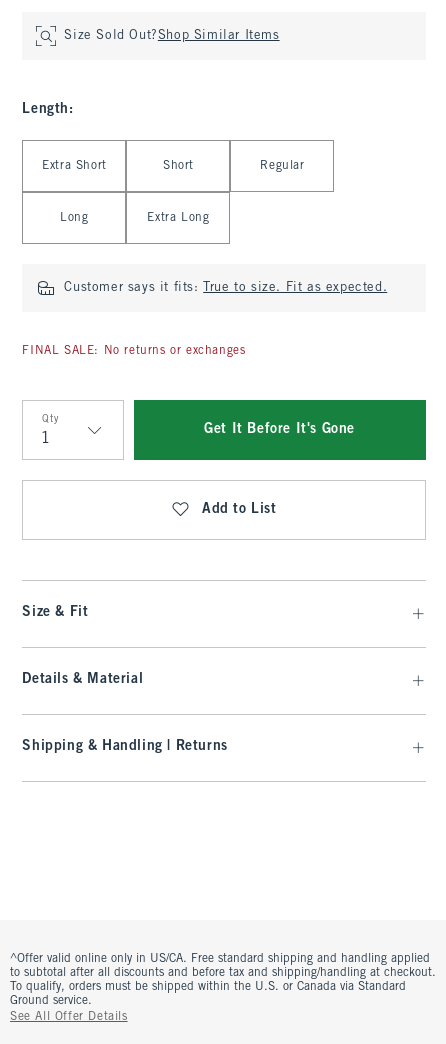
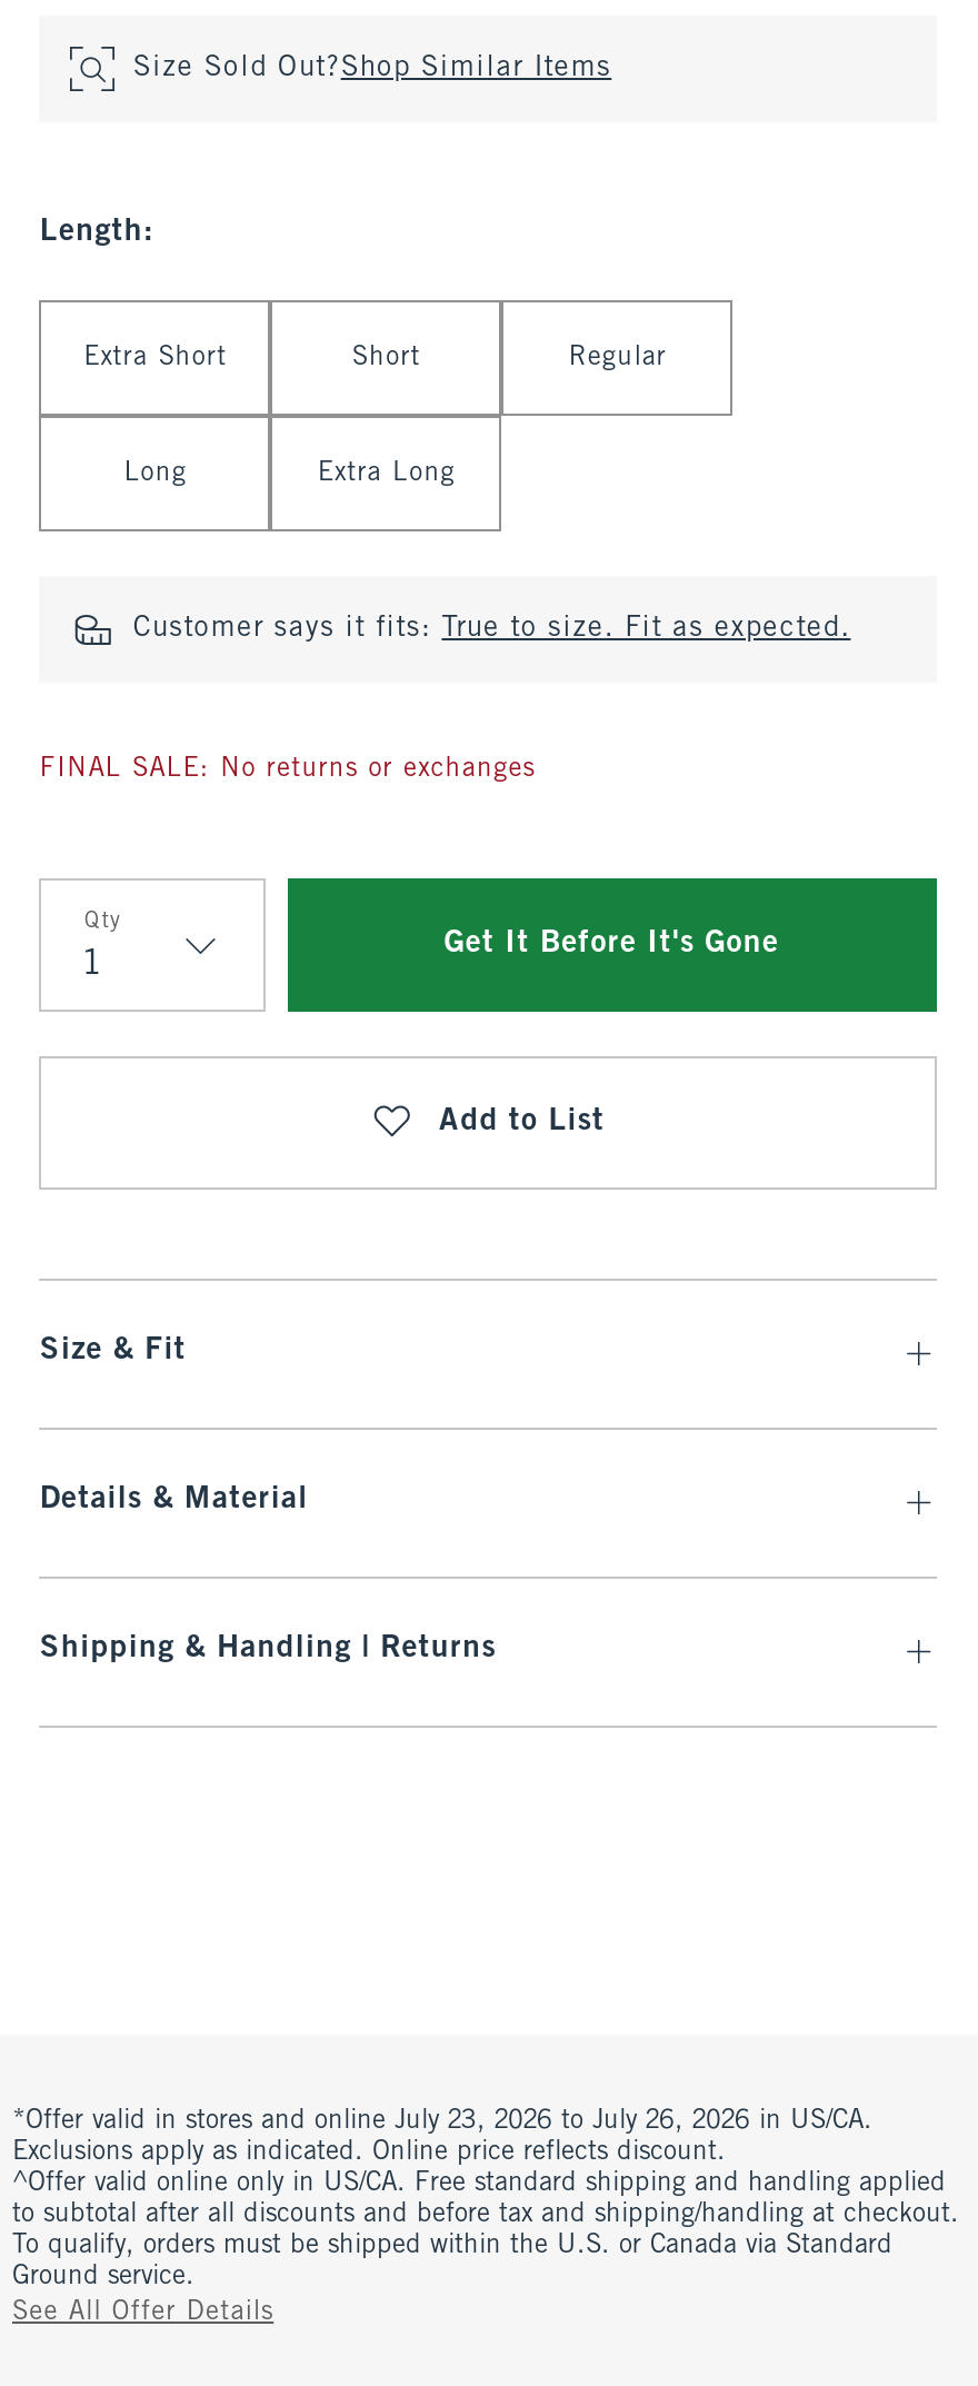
+ *Offer valid in stores and online July 23, 2026 to July 26, 2026 in US/CA.
+ Exclusions apply as indicated. Online price reflects discount.
